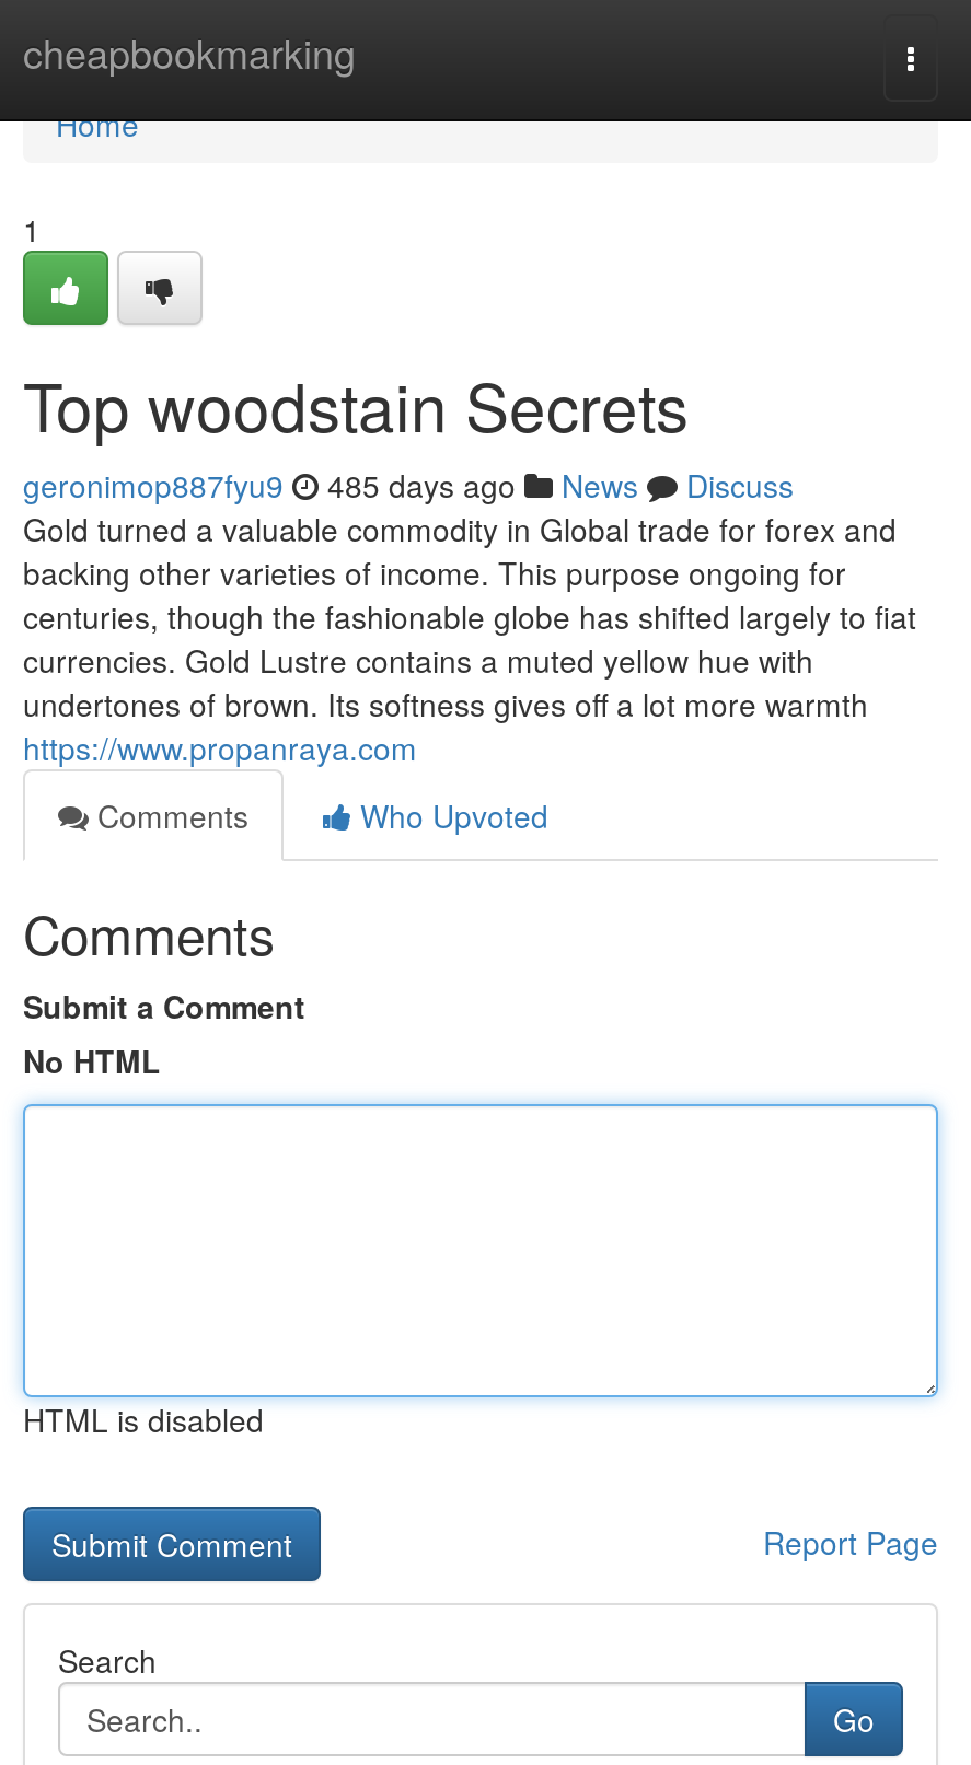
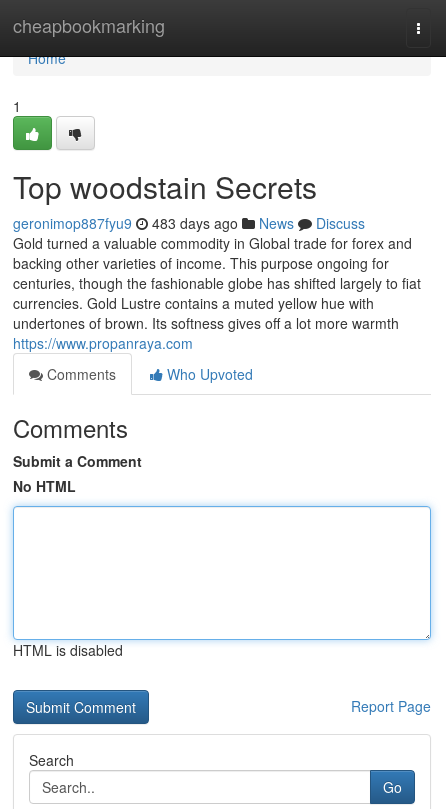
- geronimop887fyu9 485 days ago News Discuss
+ geronimop887fyu9 483 days ago News Discuss
